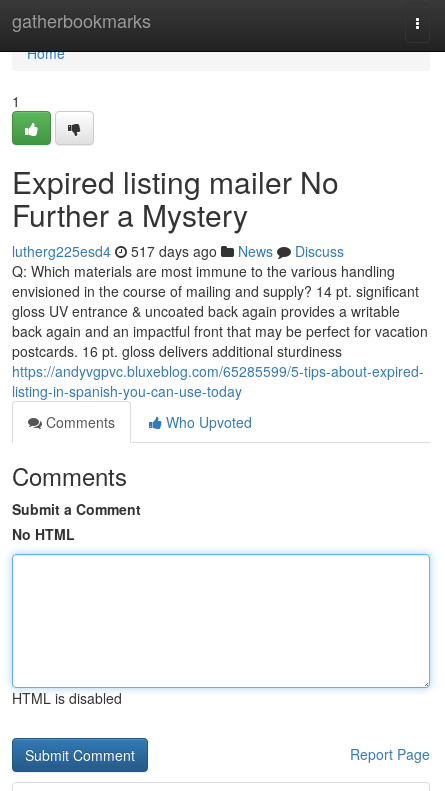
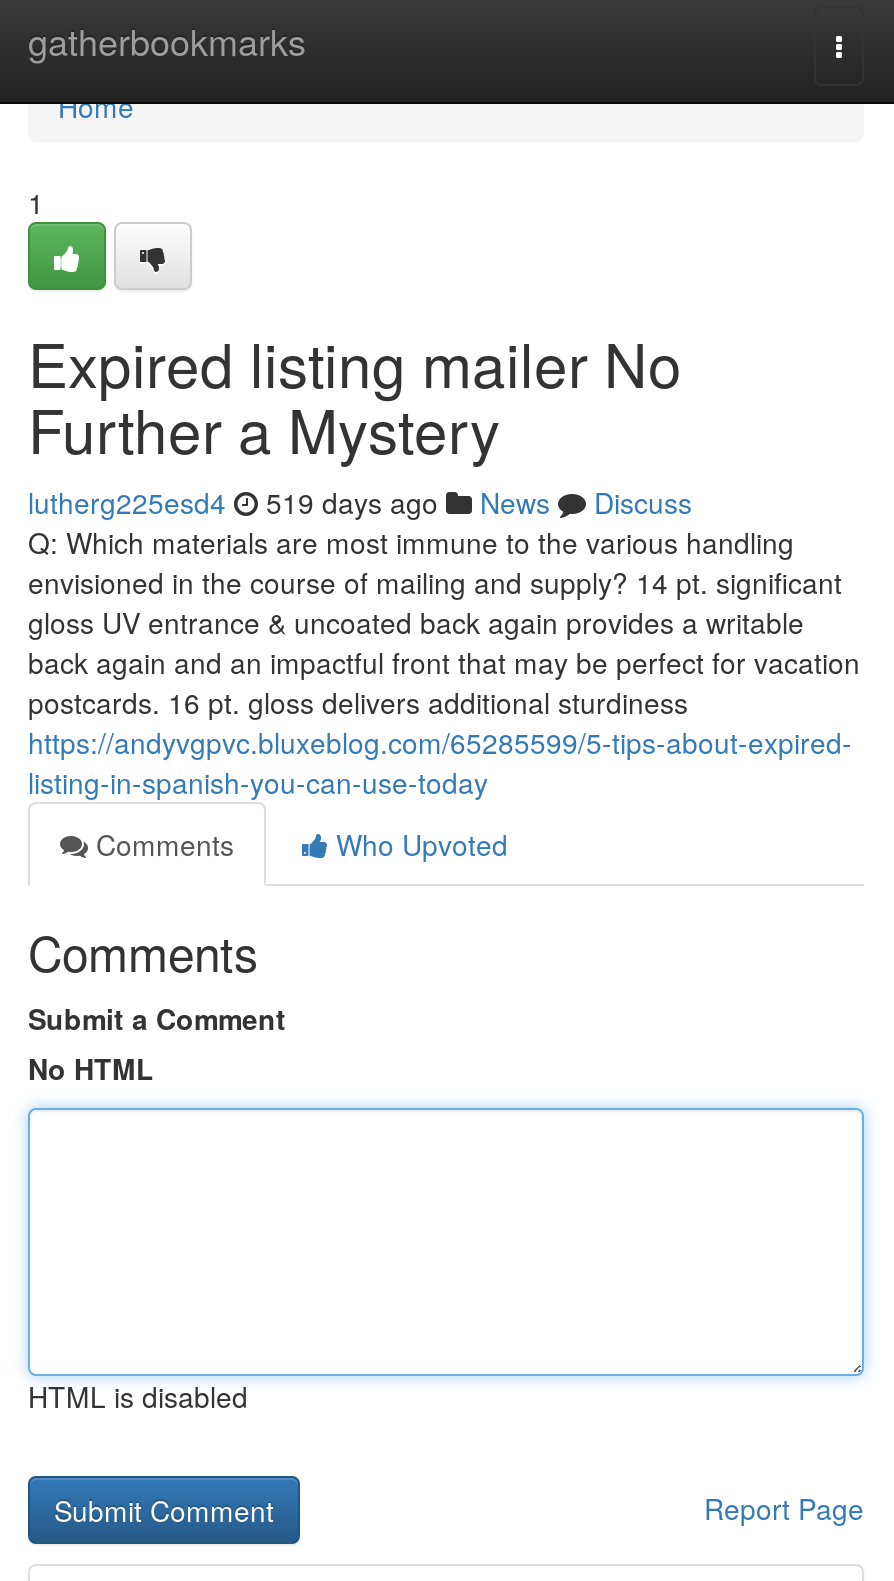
- lutherg225esd4 517 days ago News Discuss
+ lutherg225esd4 519 days ago News Discuss
